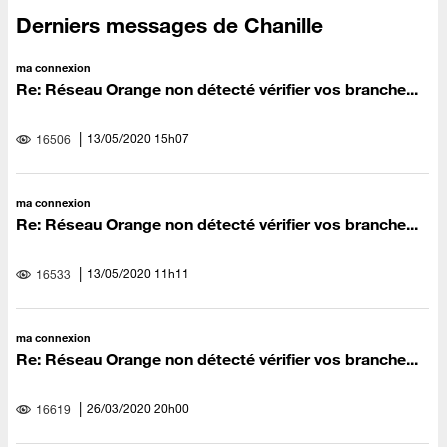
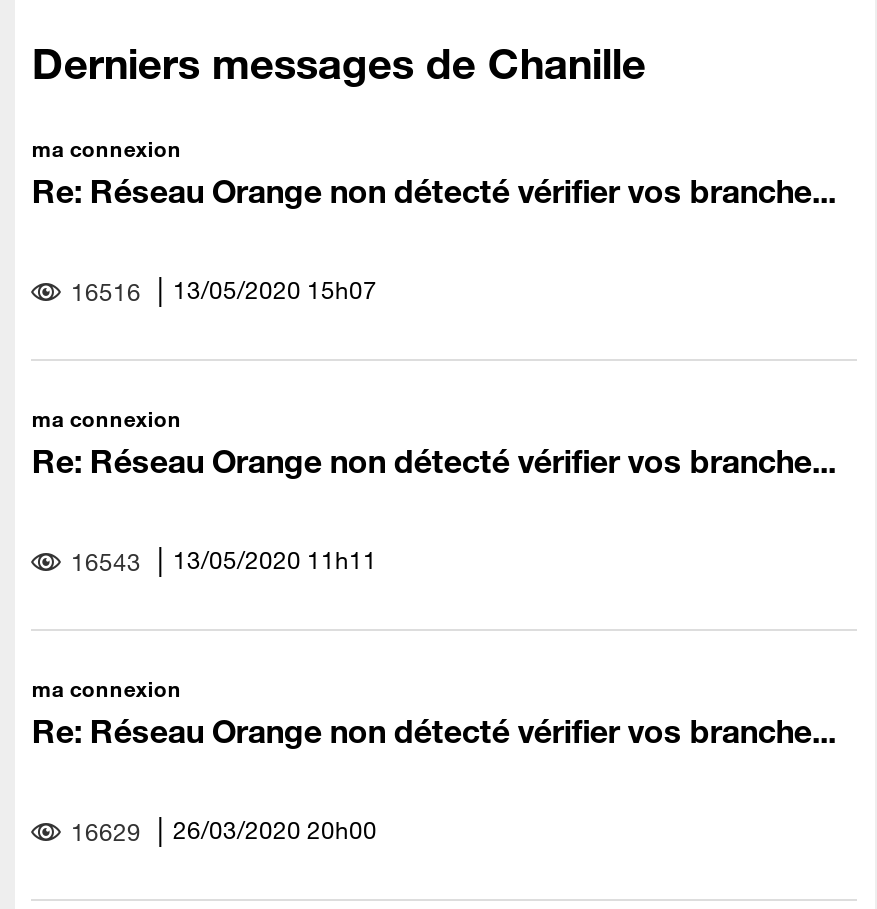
- 16506 13/05/2020 15h07
+ 16516 13/05/2020 15h07

- 16533 13/05/2020 11h11
+ 16543 13/05/2020 11h11

- 16619 26/03/2020 20h00
+ 16629 26/03/2020 20h00
